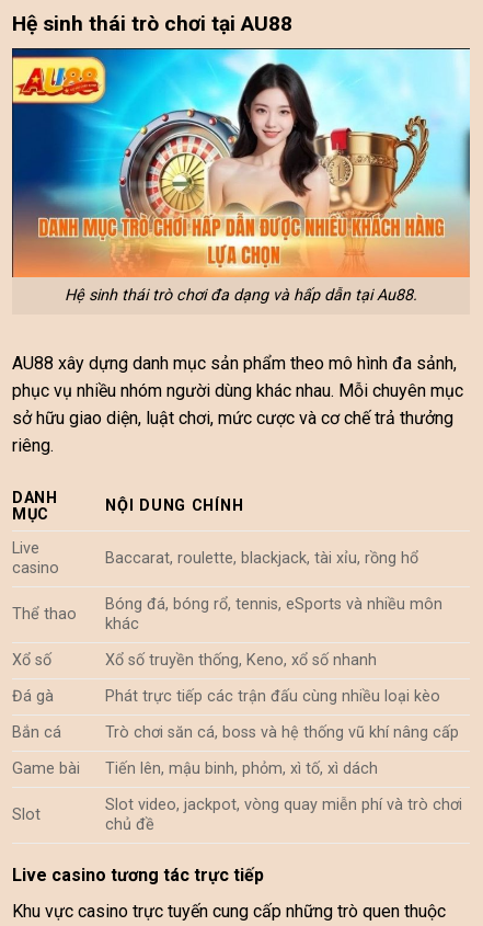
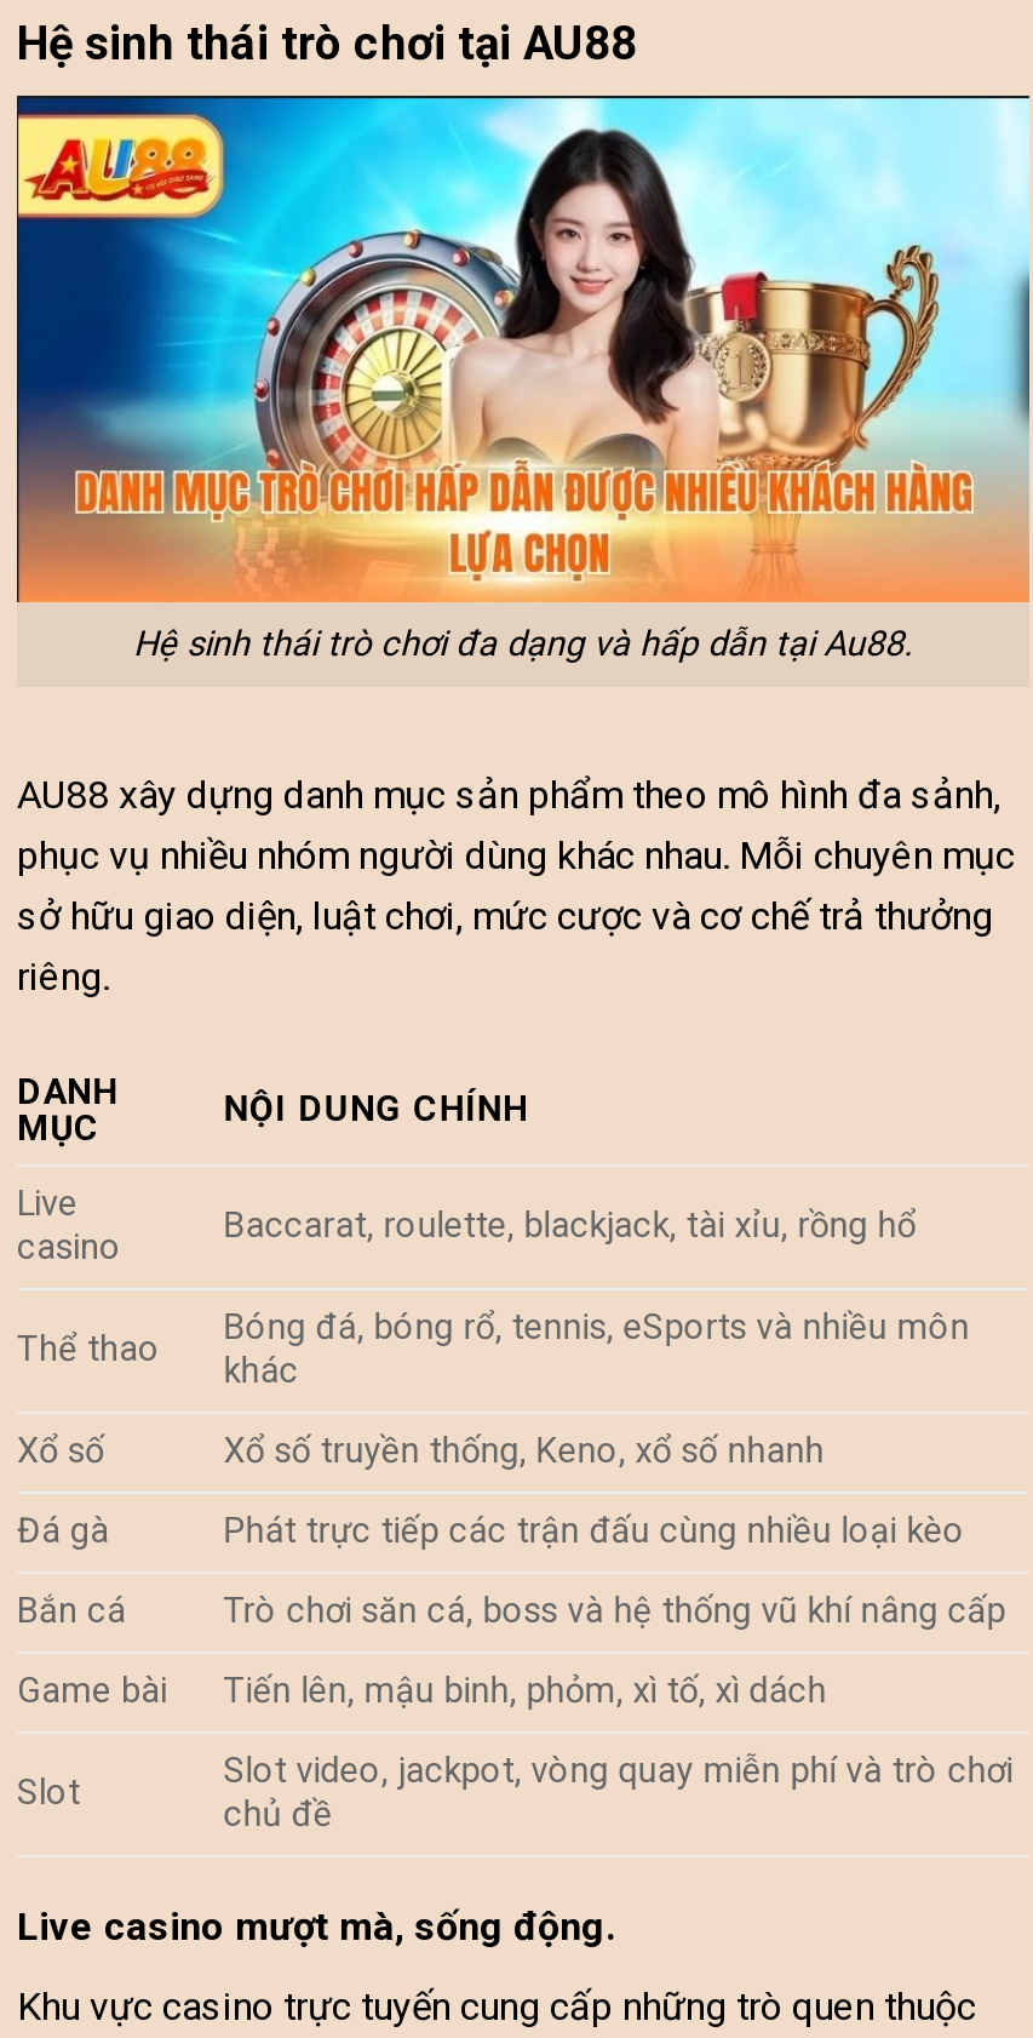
- Live casino tương tác trực tiếp
+ Live casino mượt mà, sống động.
